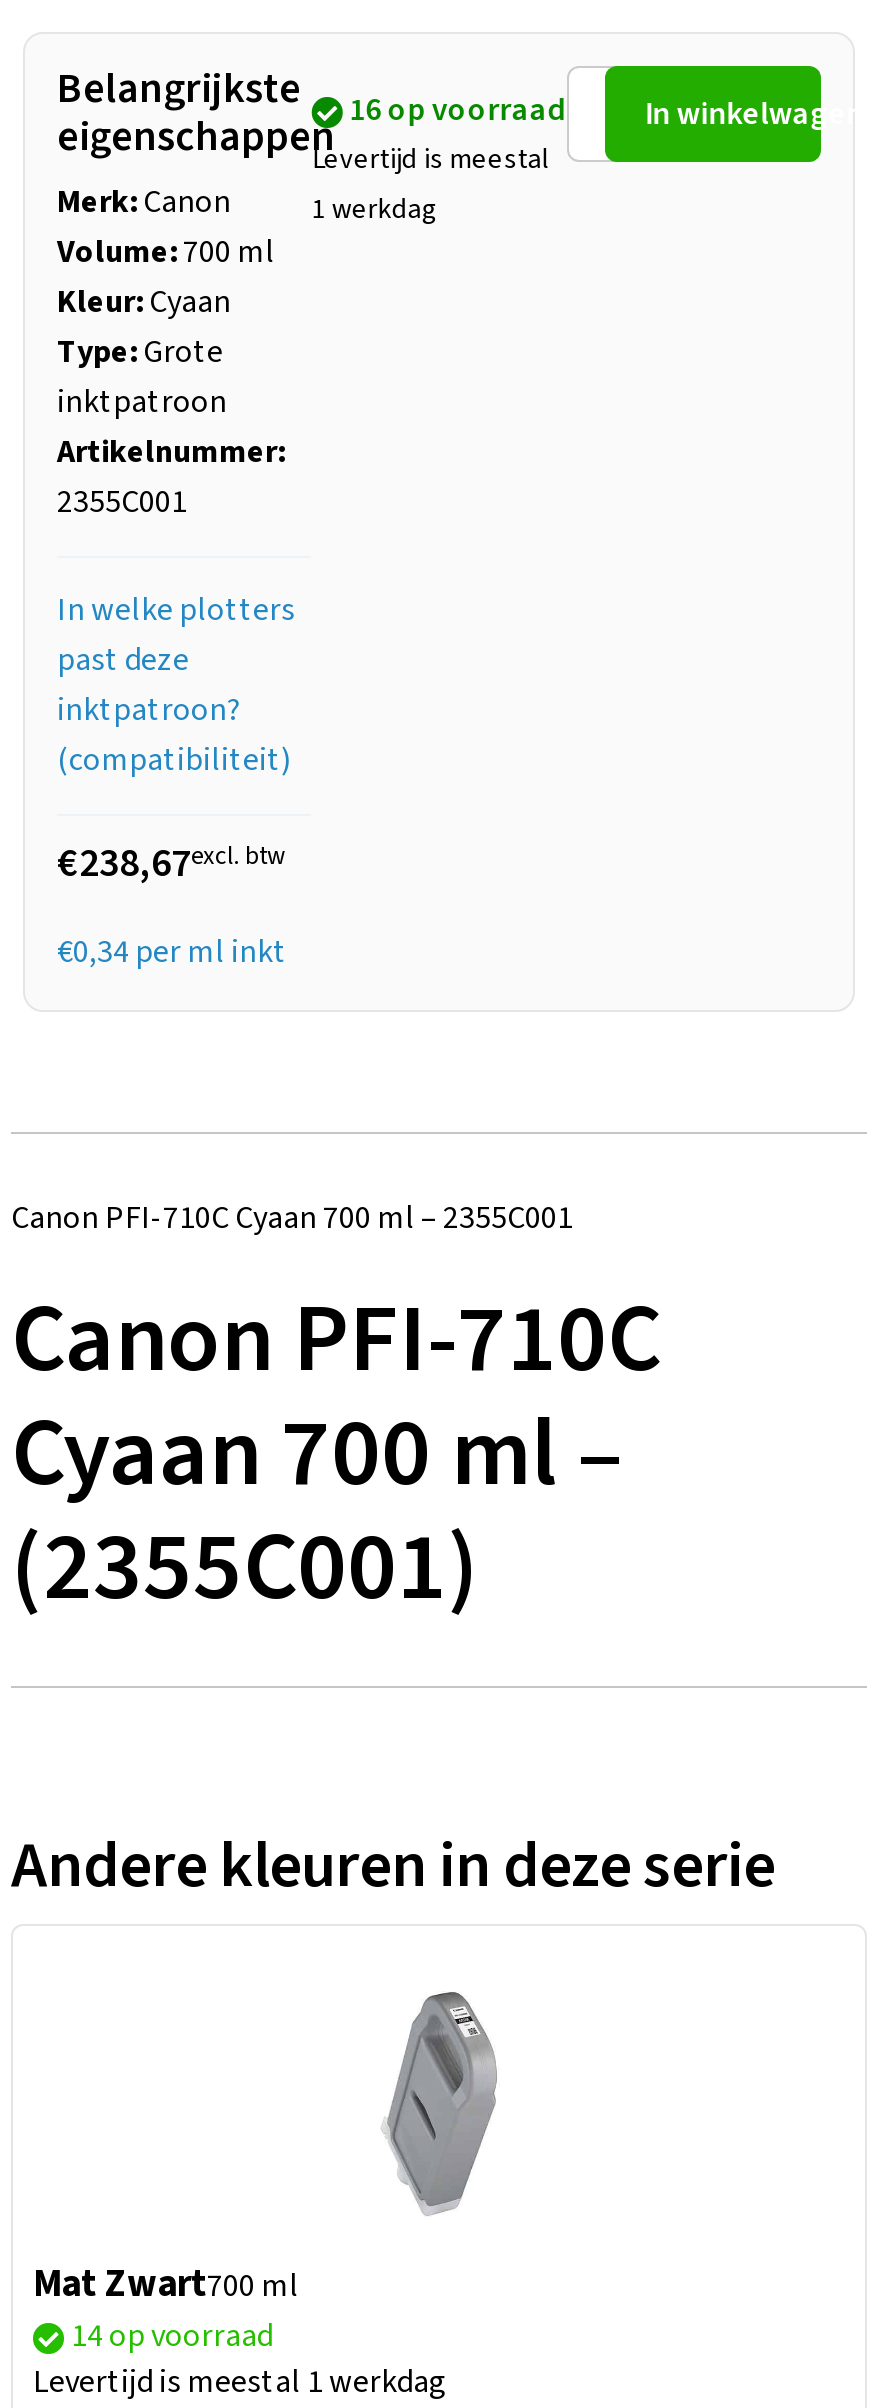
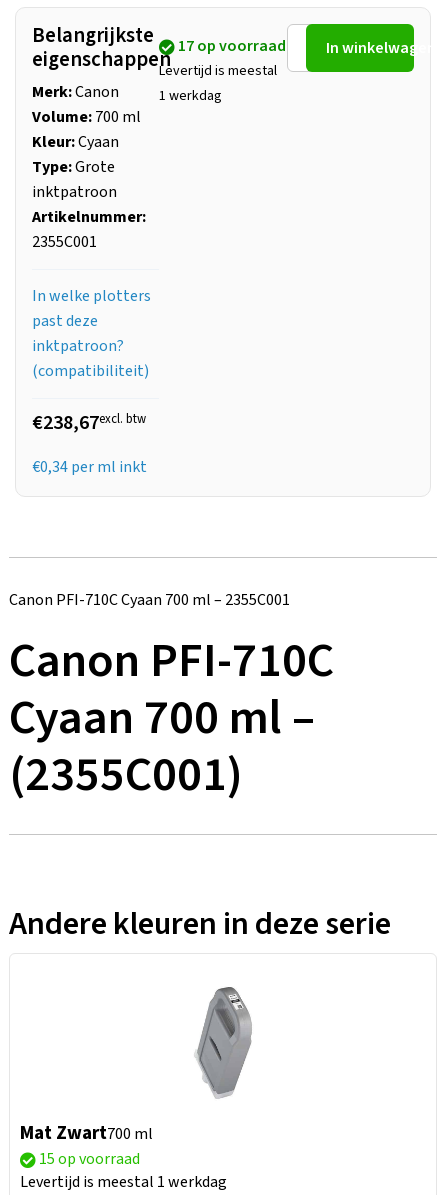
- 16 op voorraad
+ 17 op voorraad

- 14 op voorraad
+ 15 op voorraad
